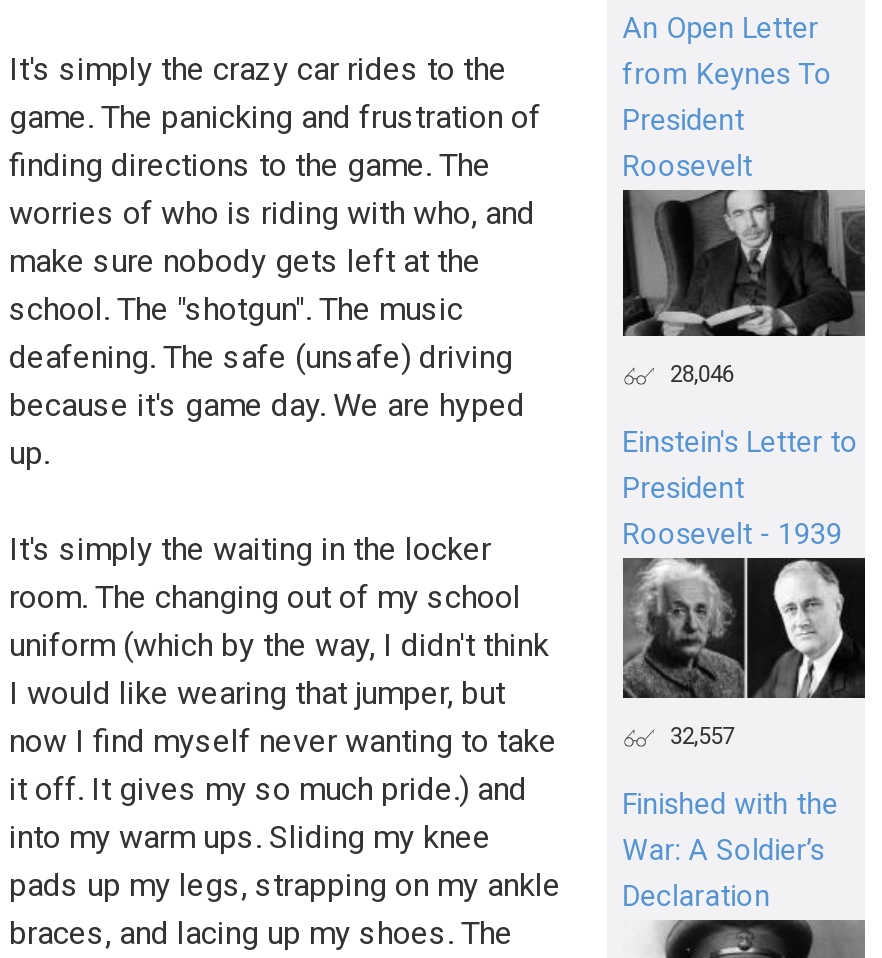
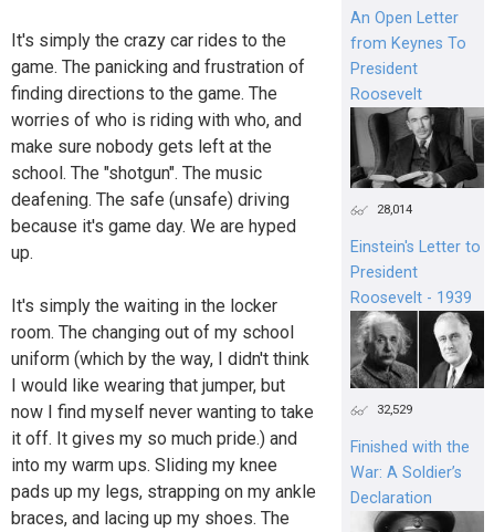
- 28,046
+ 28,014

- 32,557
+ 32,529
